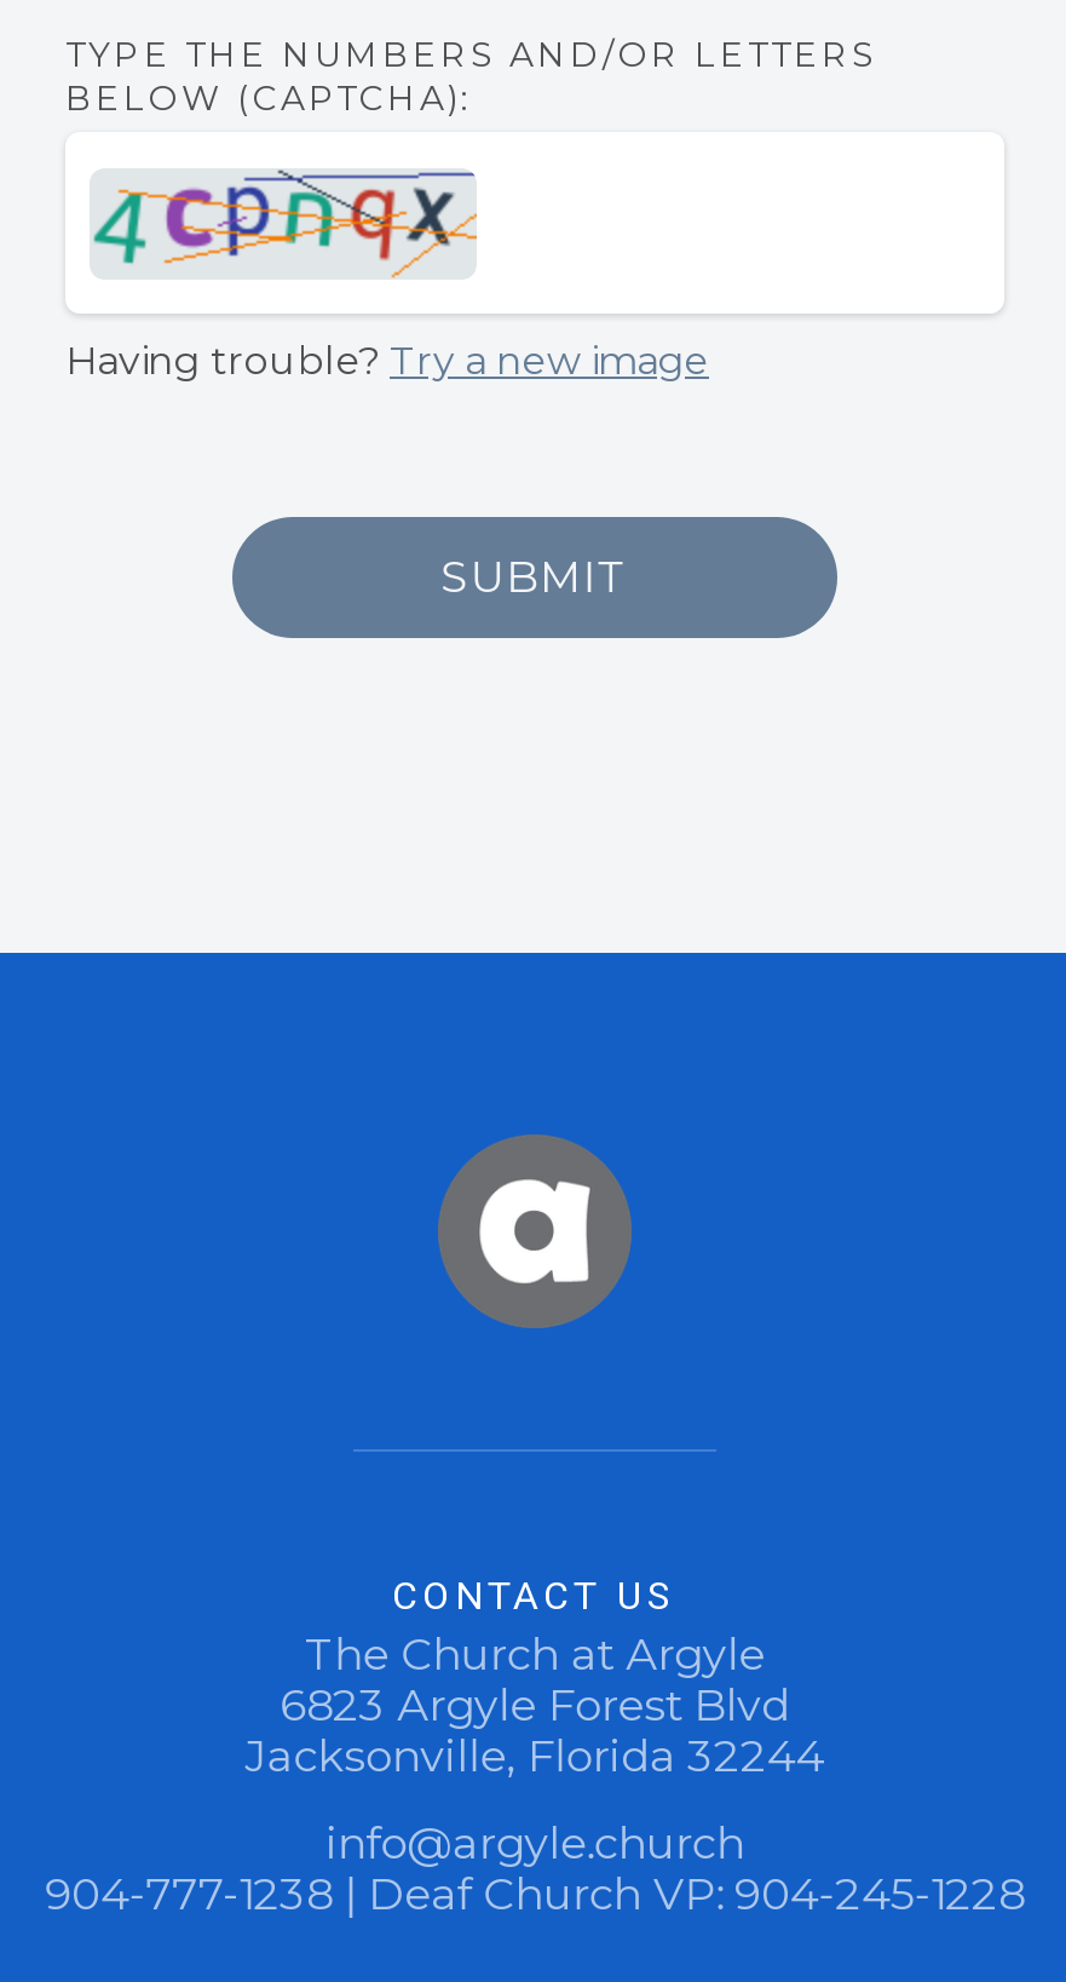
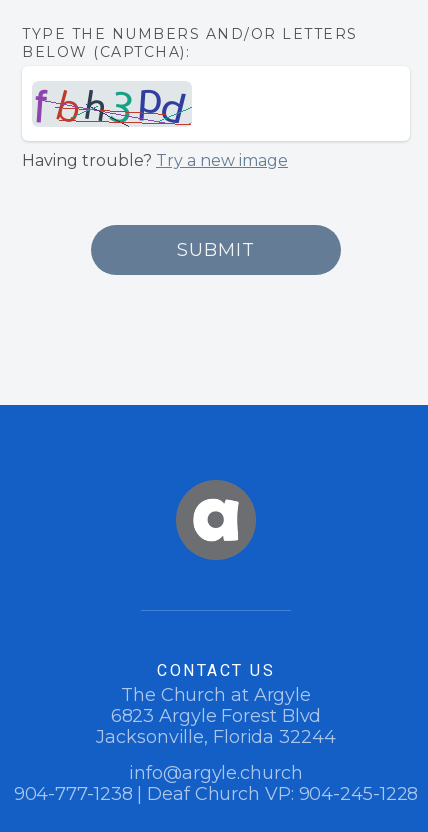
- [image]
+ [image]
